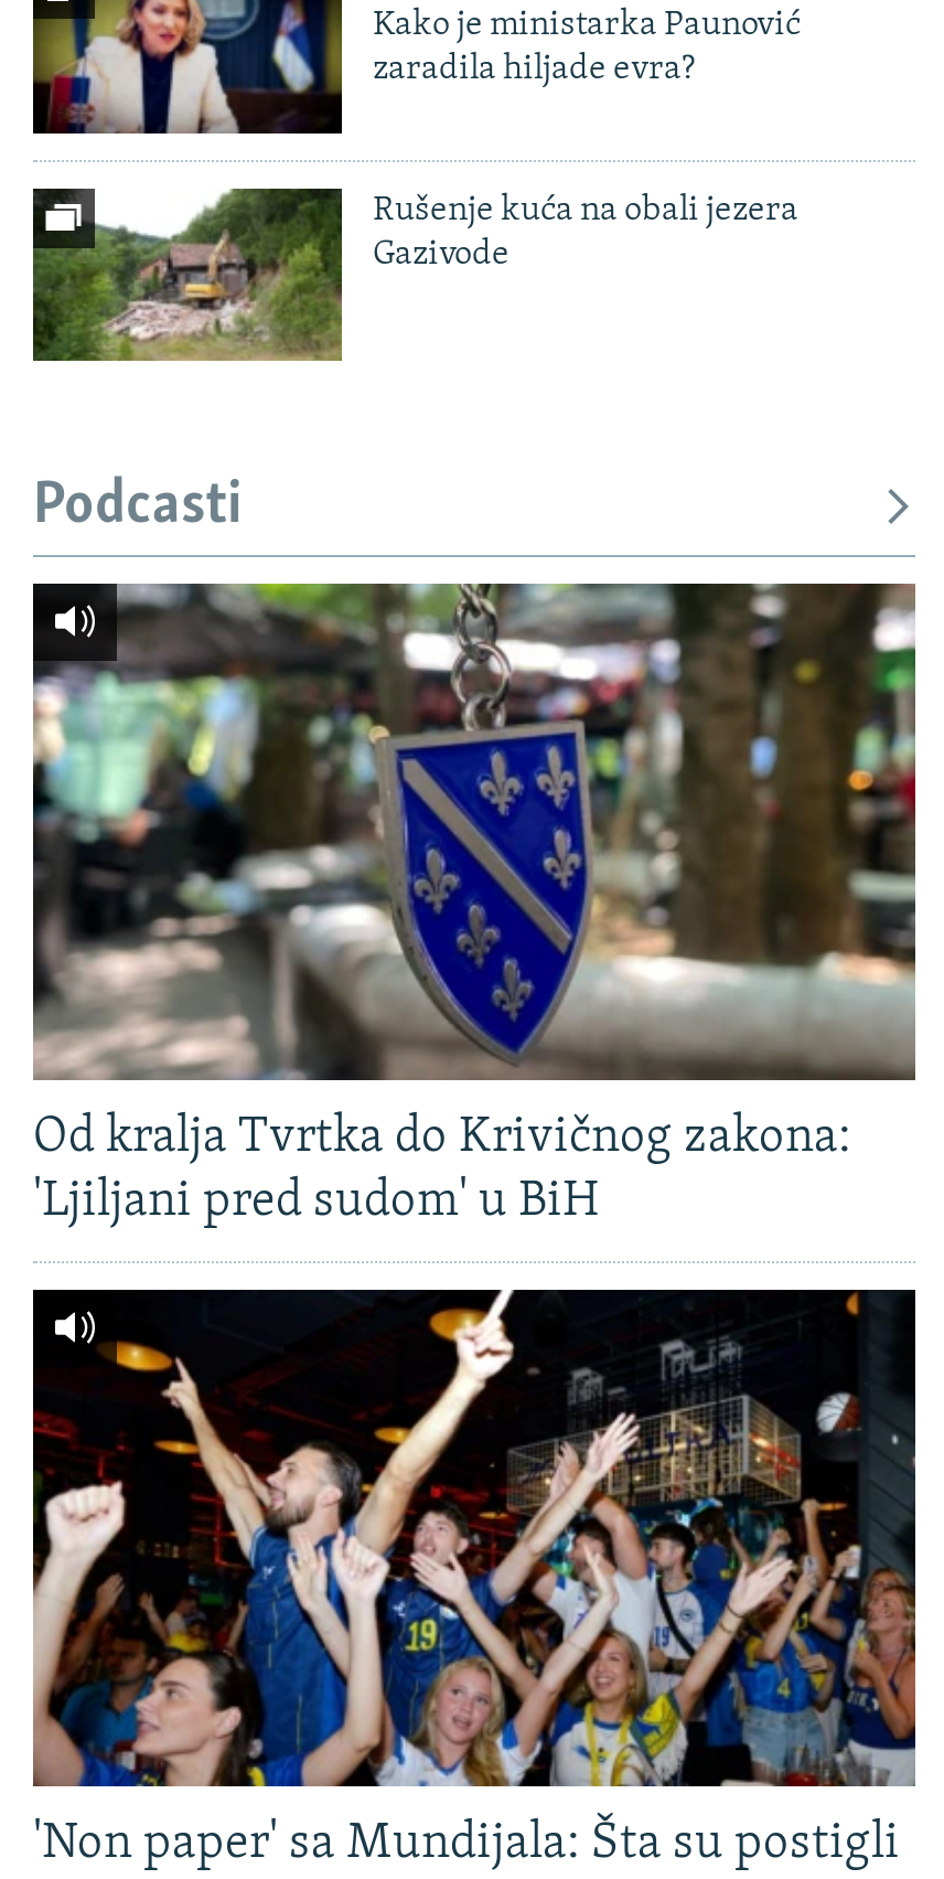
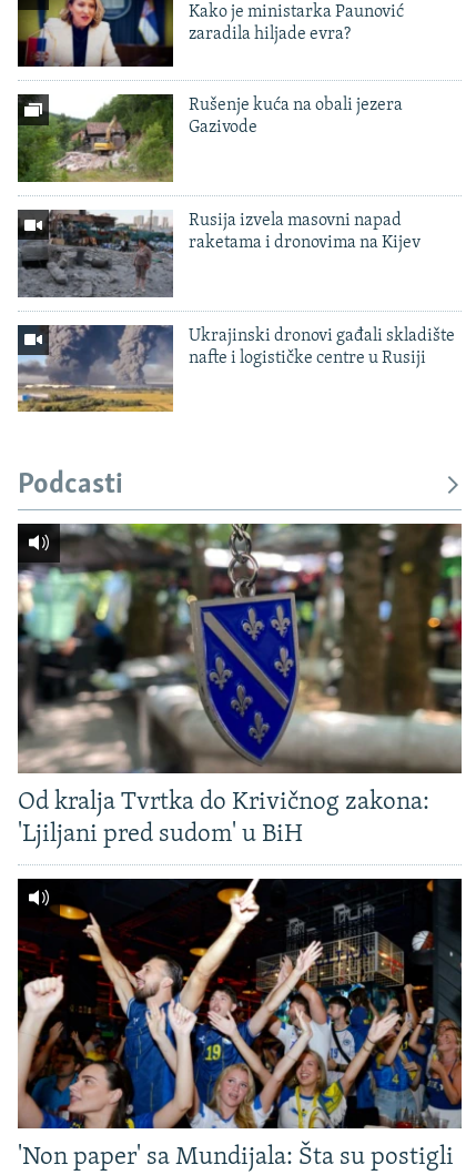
+ [image]
+ Rusija izvela masovni napad
+ raketama i dronovima na Kijev

+ [image]
+ Ukrajinski dronovi gađali skladište
+ nafte i logističke centre u Rusiji
